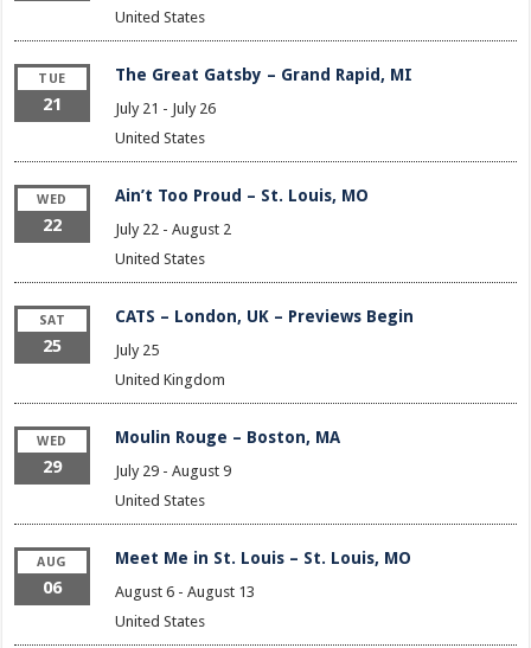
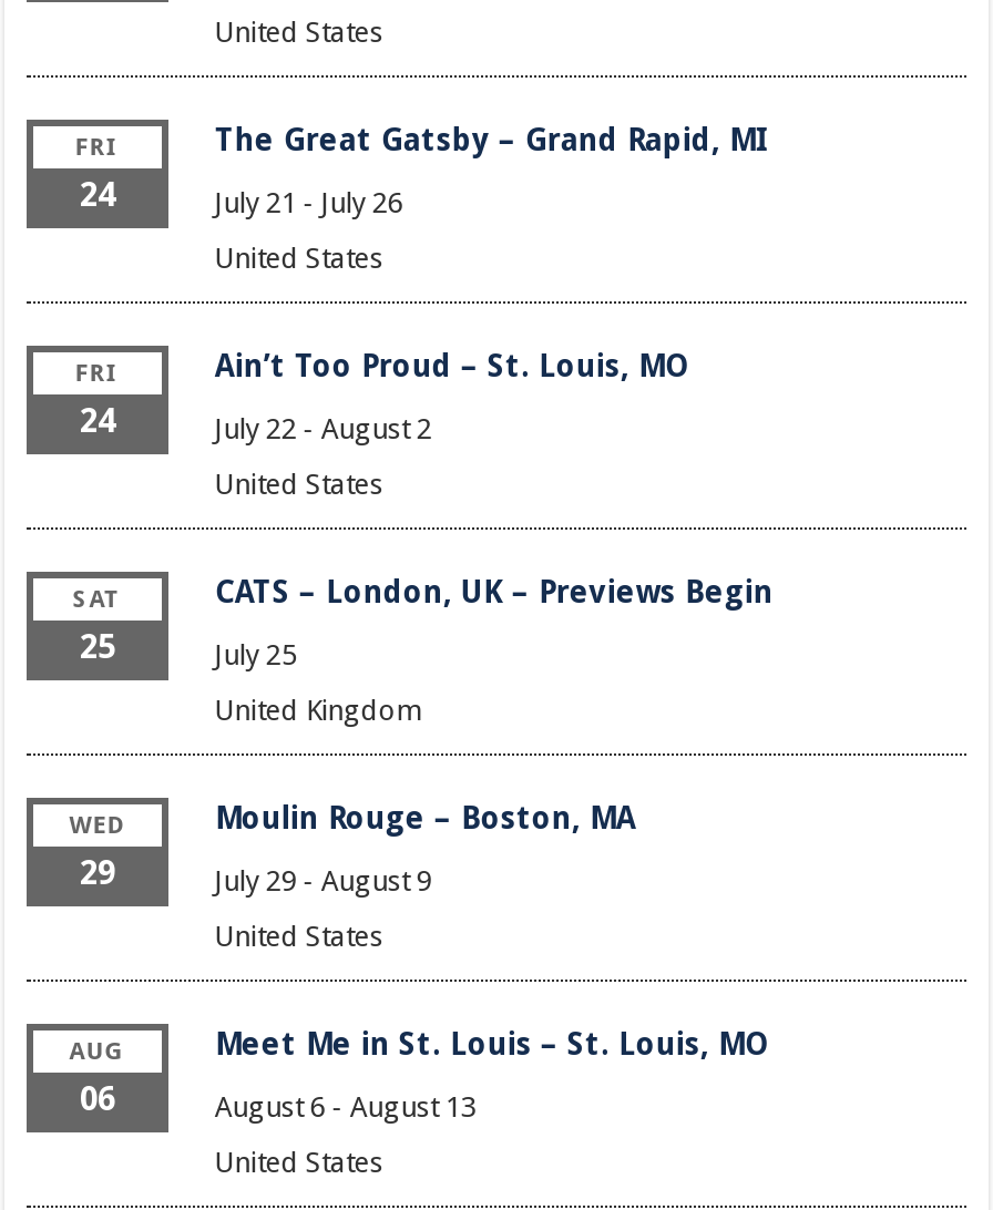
- TUE
- 21
+ FRI
+ 24

- WED
- 22
+ FRI
+ 24
